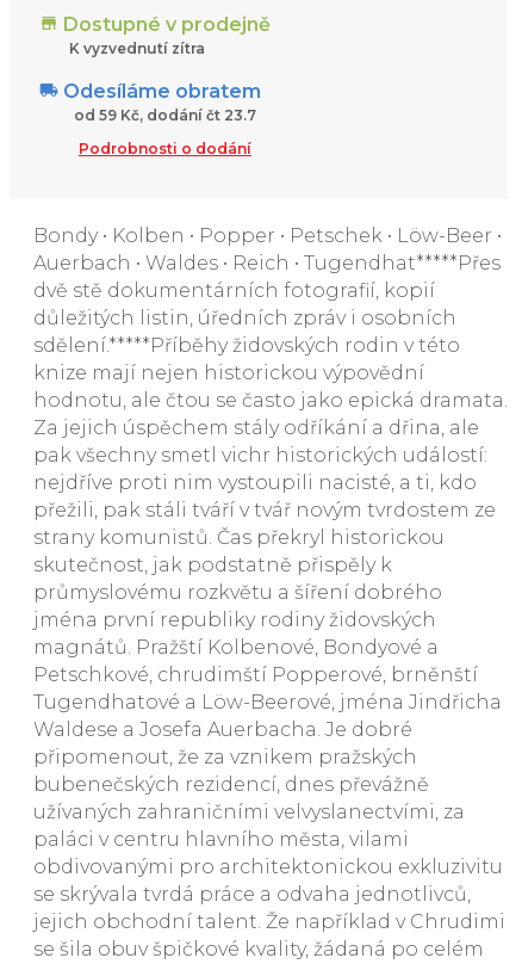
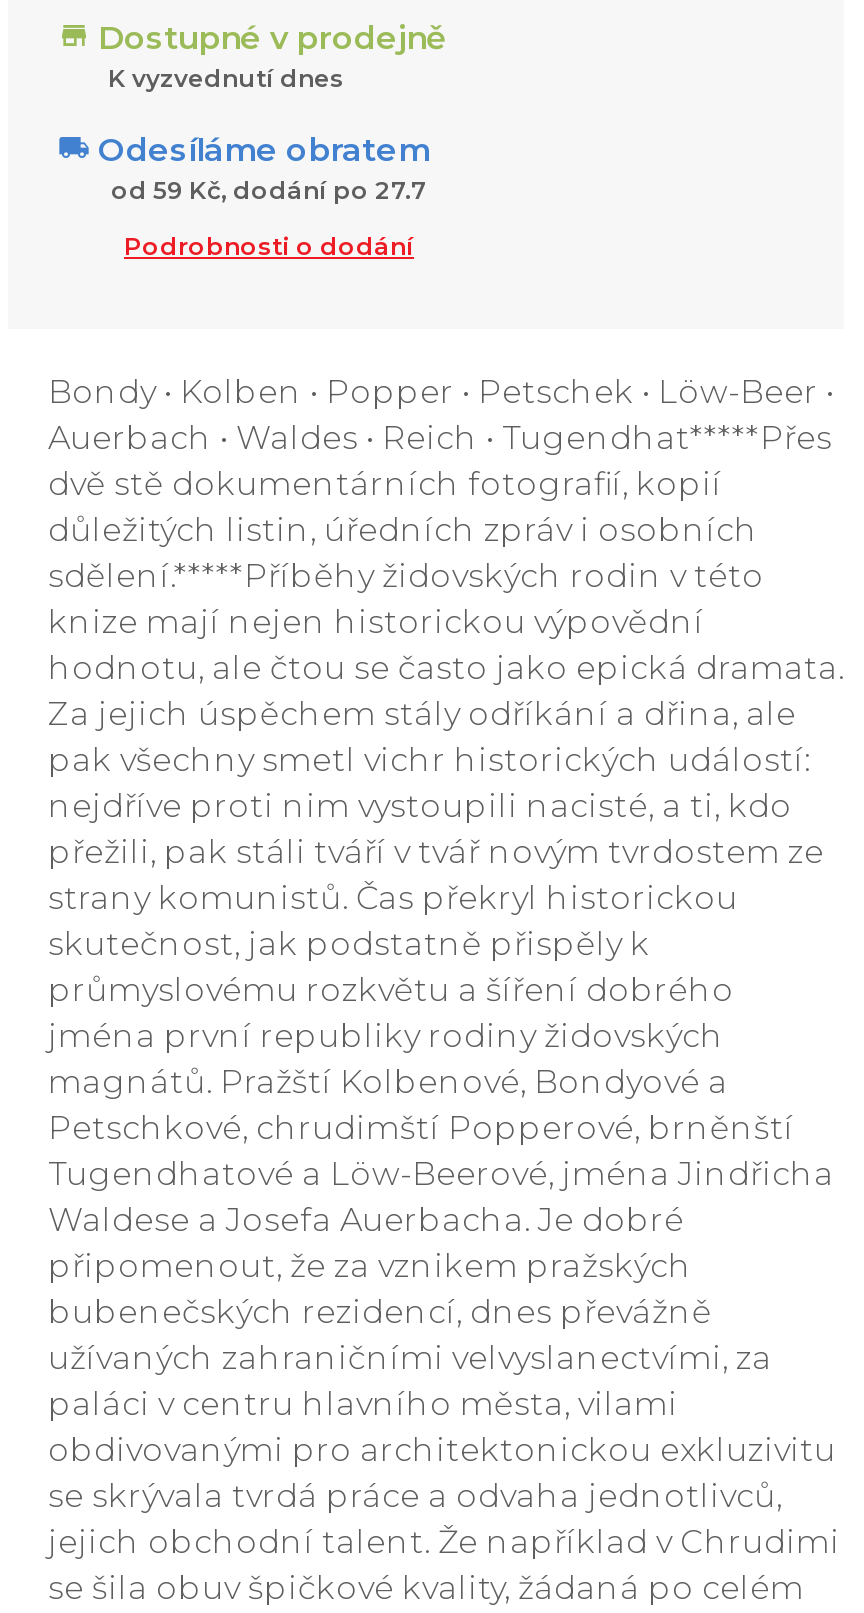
- K vyzvednutí zítra
+ K vyzvednutí dnes

- od 59 Kč, dodání čt 23.7
+ od 59 Kč, dodání po 27.7
